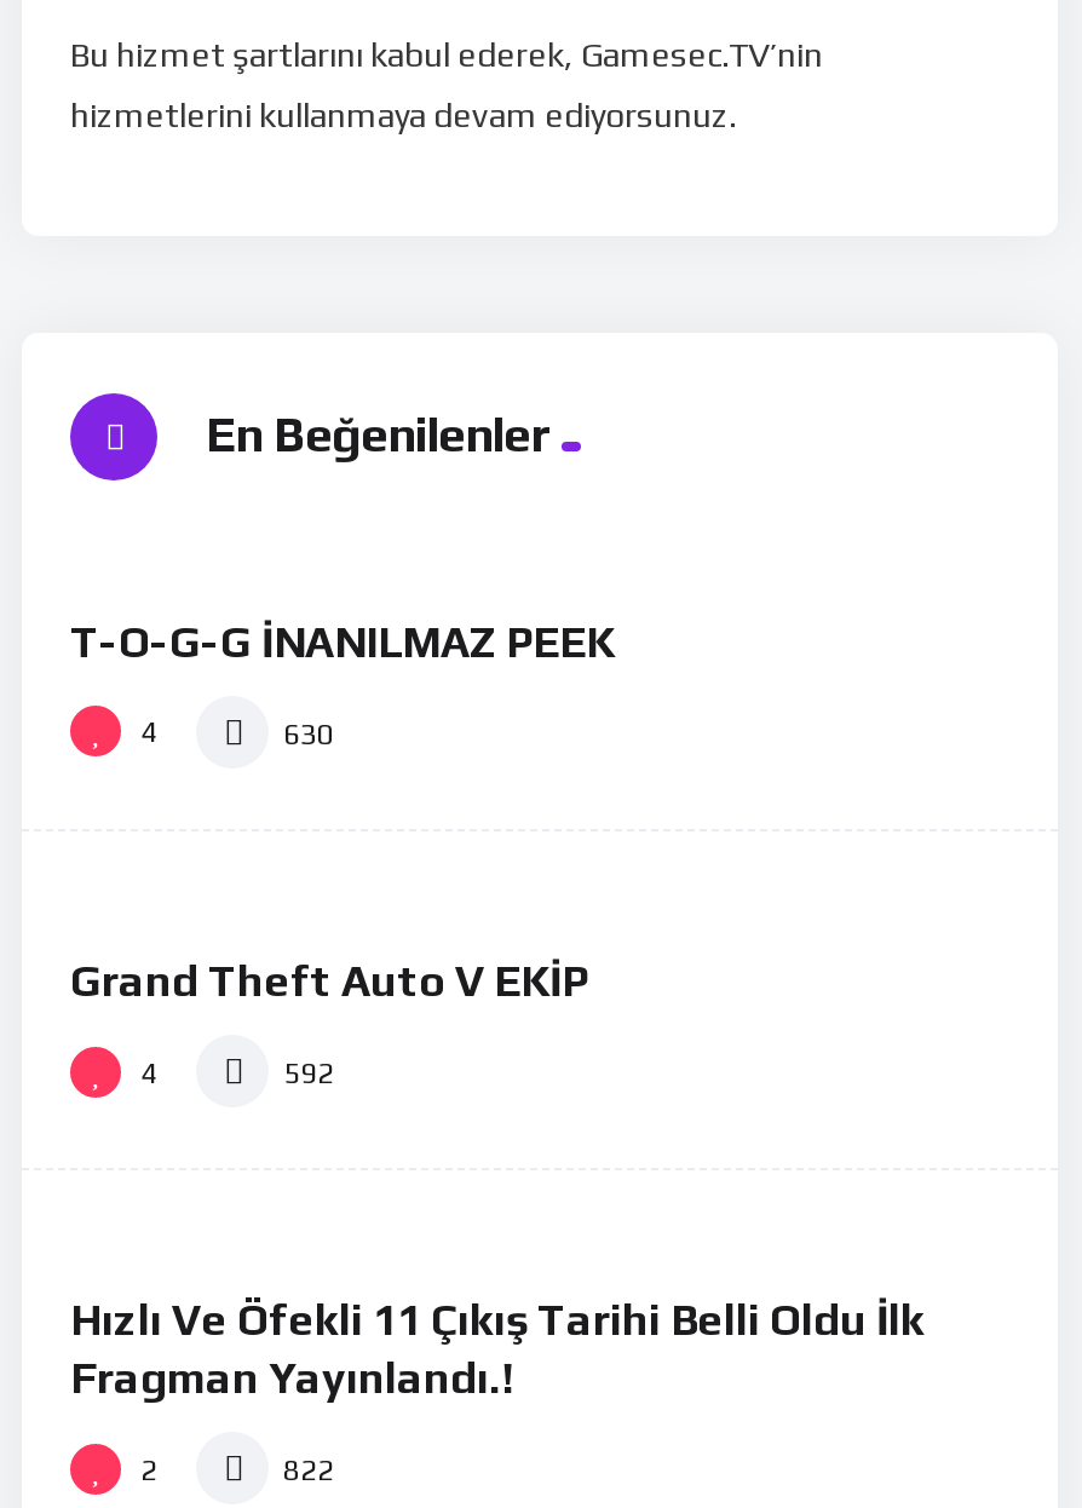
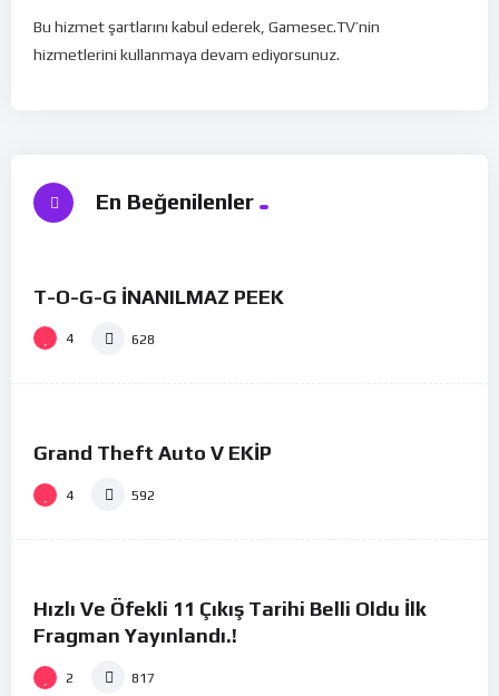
- 630
+ 628

- 822
+ 817
